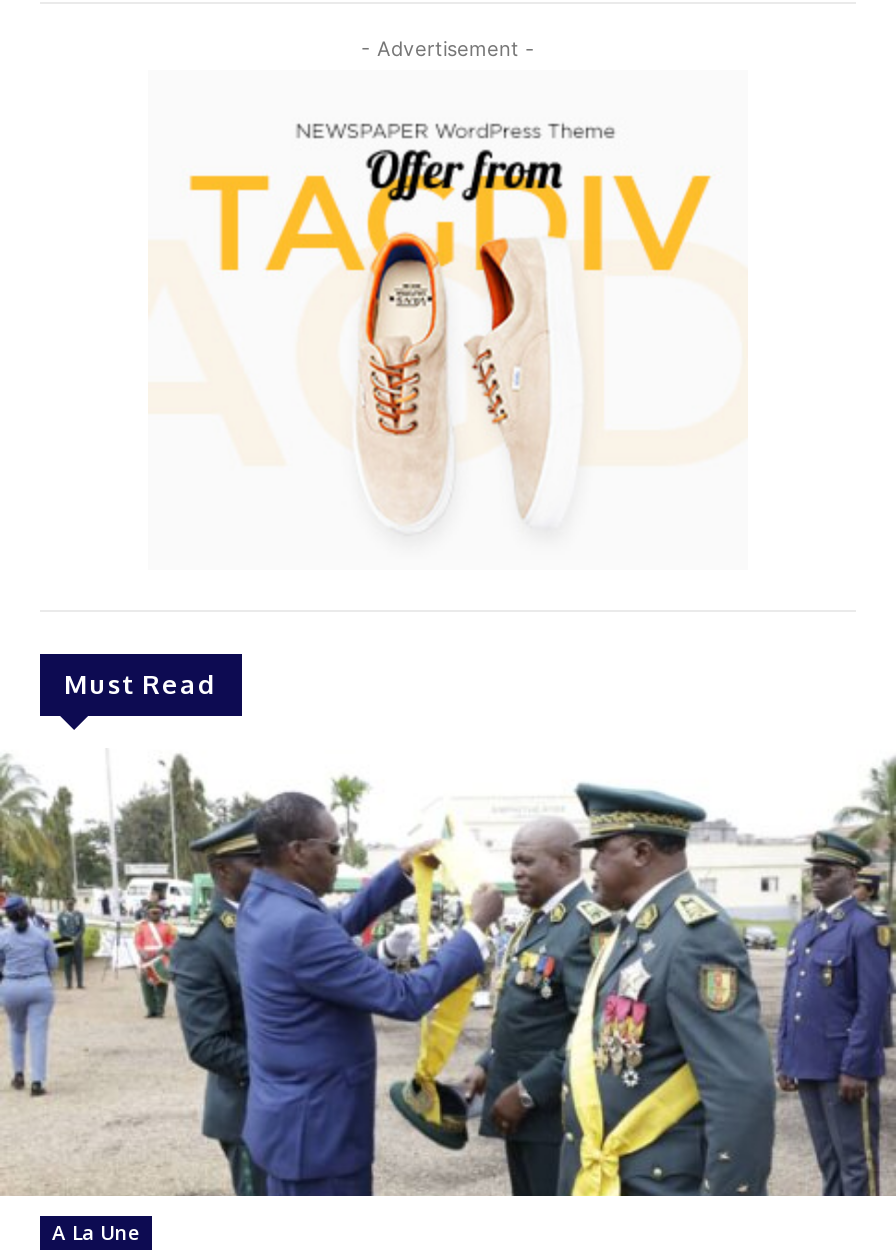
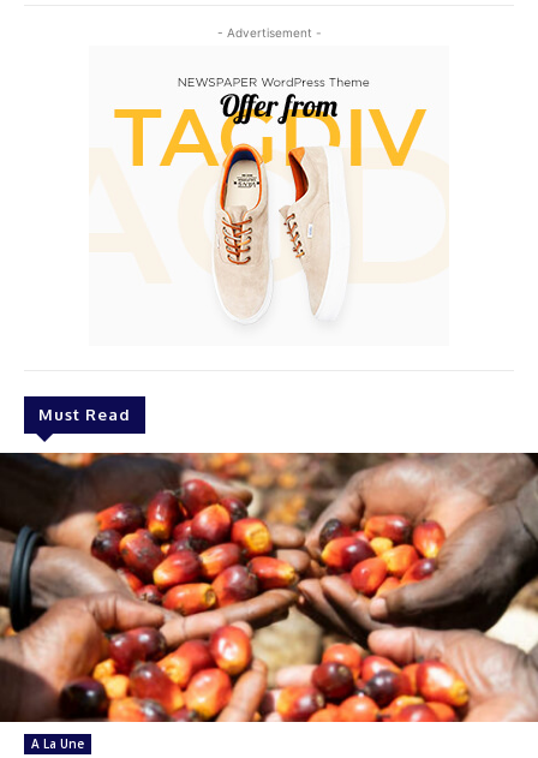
- [image]
+ [image]
